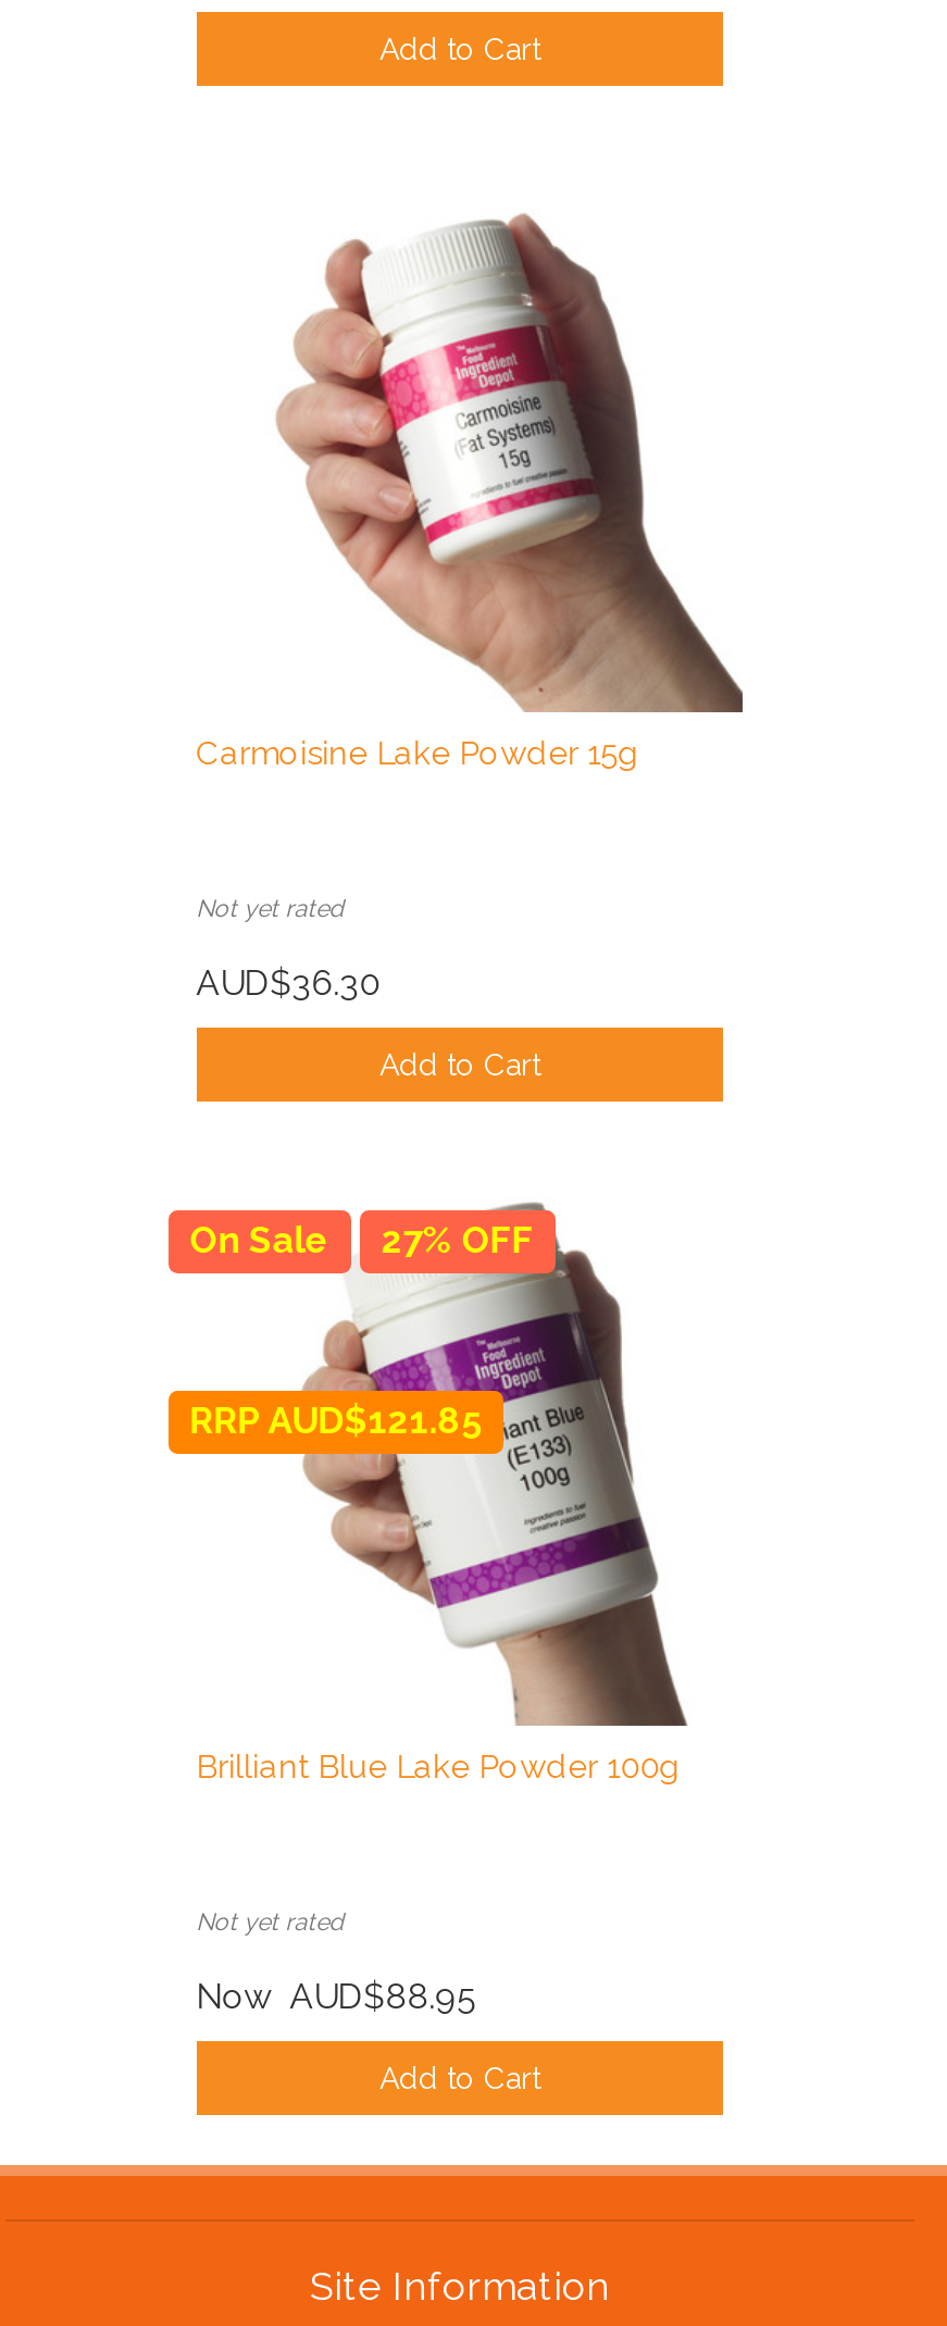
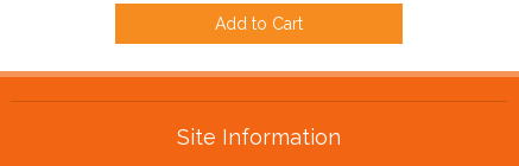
- [image]
- Carmoisine Lake Powder 15g

- Not yet rated
- AUD$36.30
- Add to Cart

- [image]
- On Sale
- 27% OFF

- RRP AUD$121.85

- Brilliant Blue Lake Powder 100g

- Not yet rated
- Now AUD$88.95
- Add to Cart
